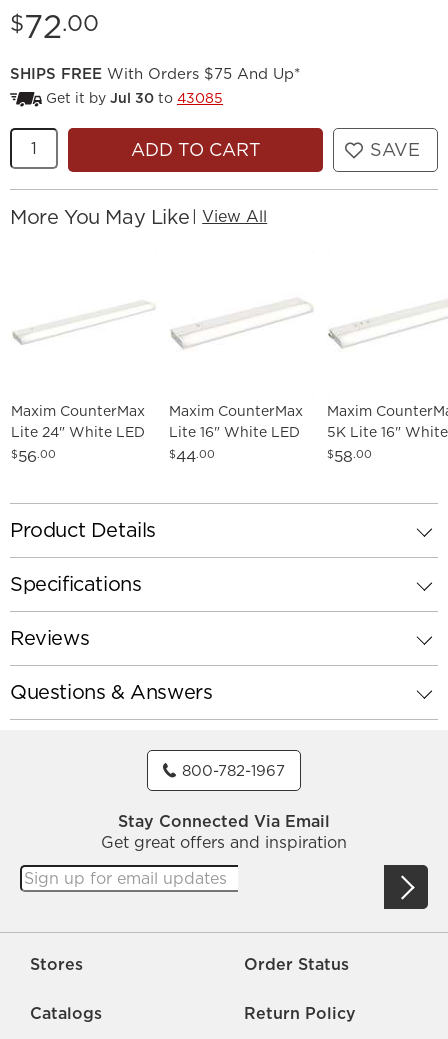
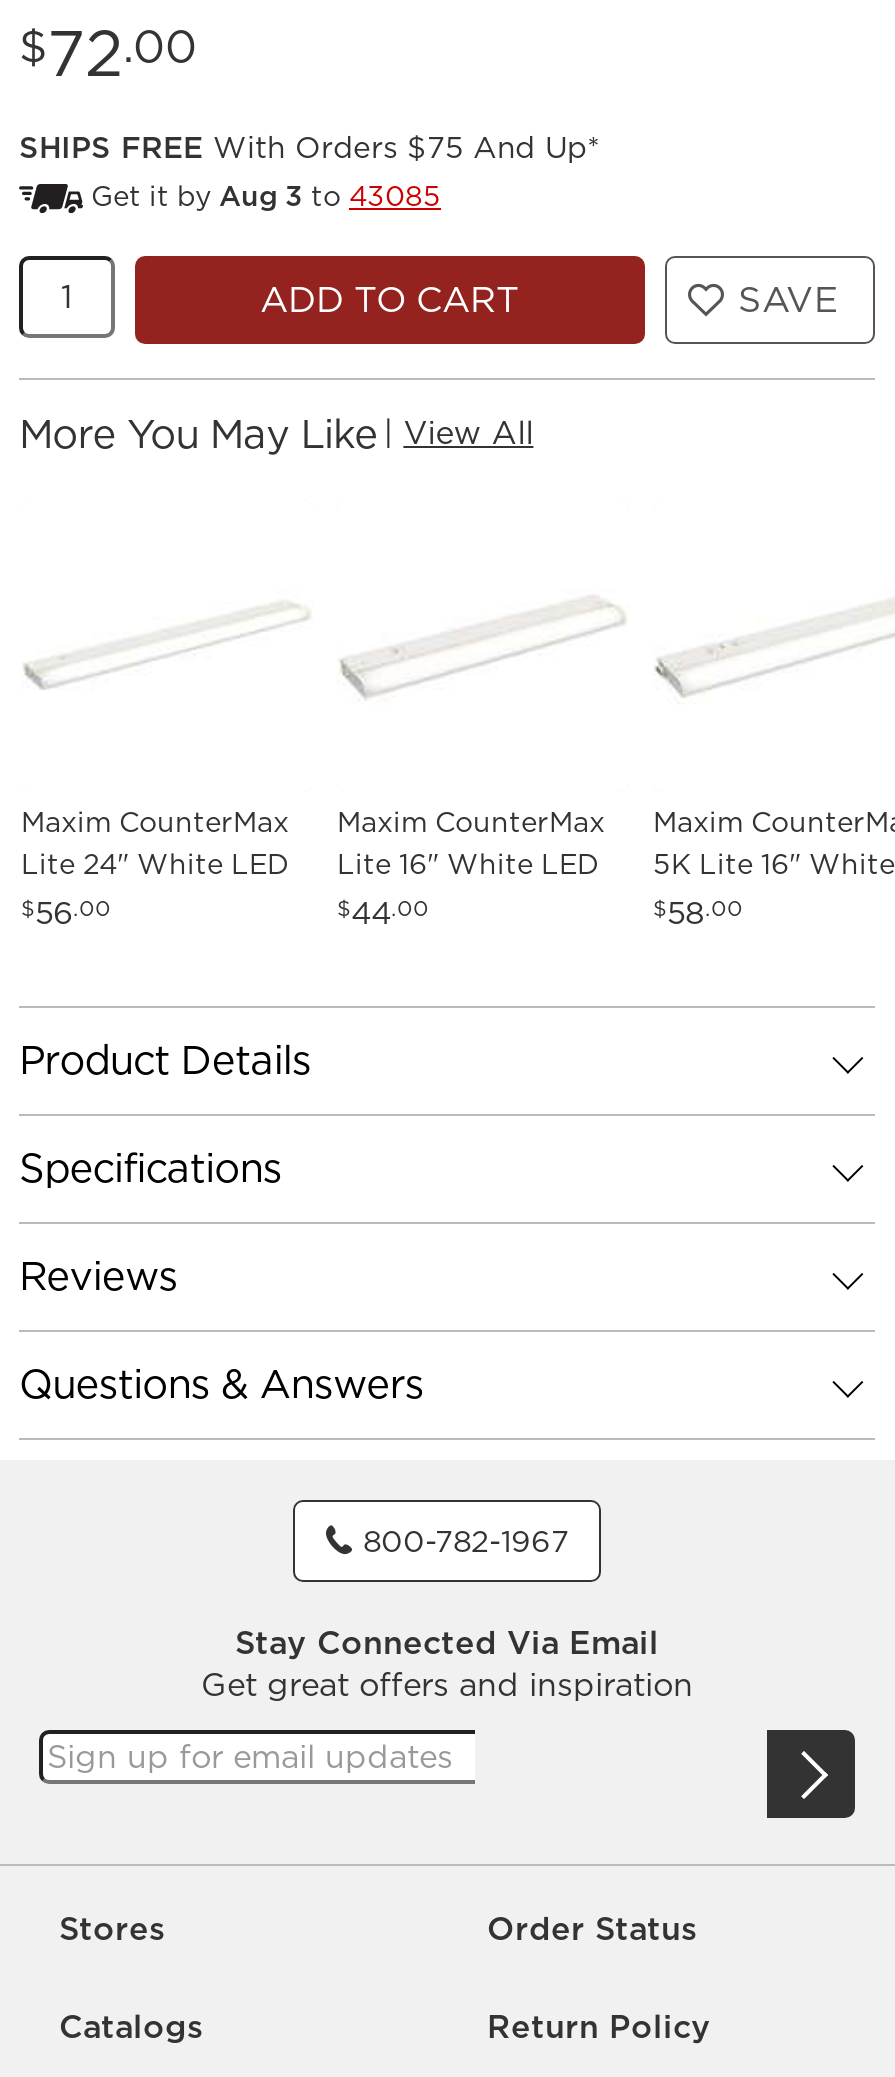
- Get it by Jul 30 to 43085
+ Get it by Aug 3 to 43085
